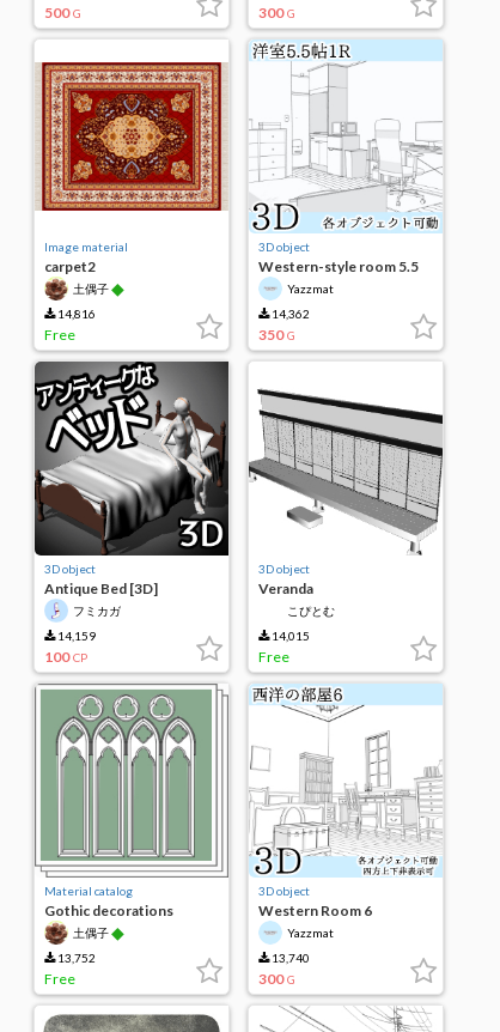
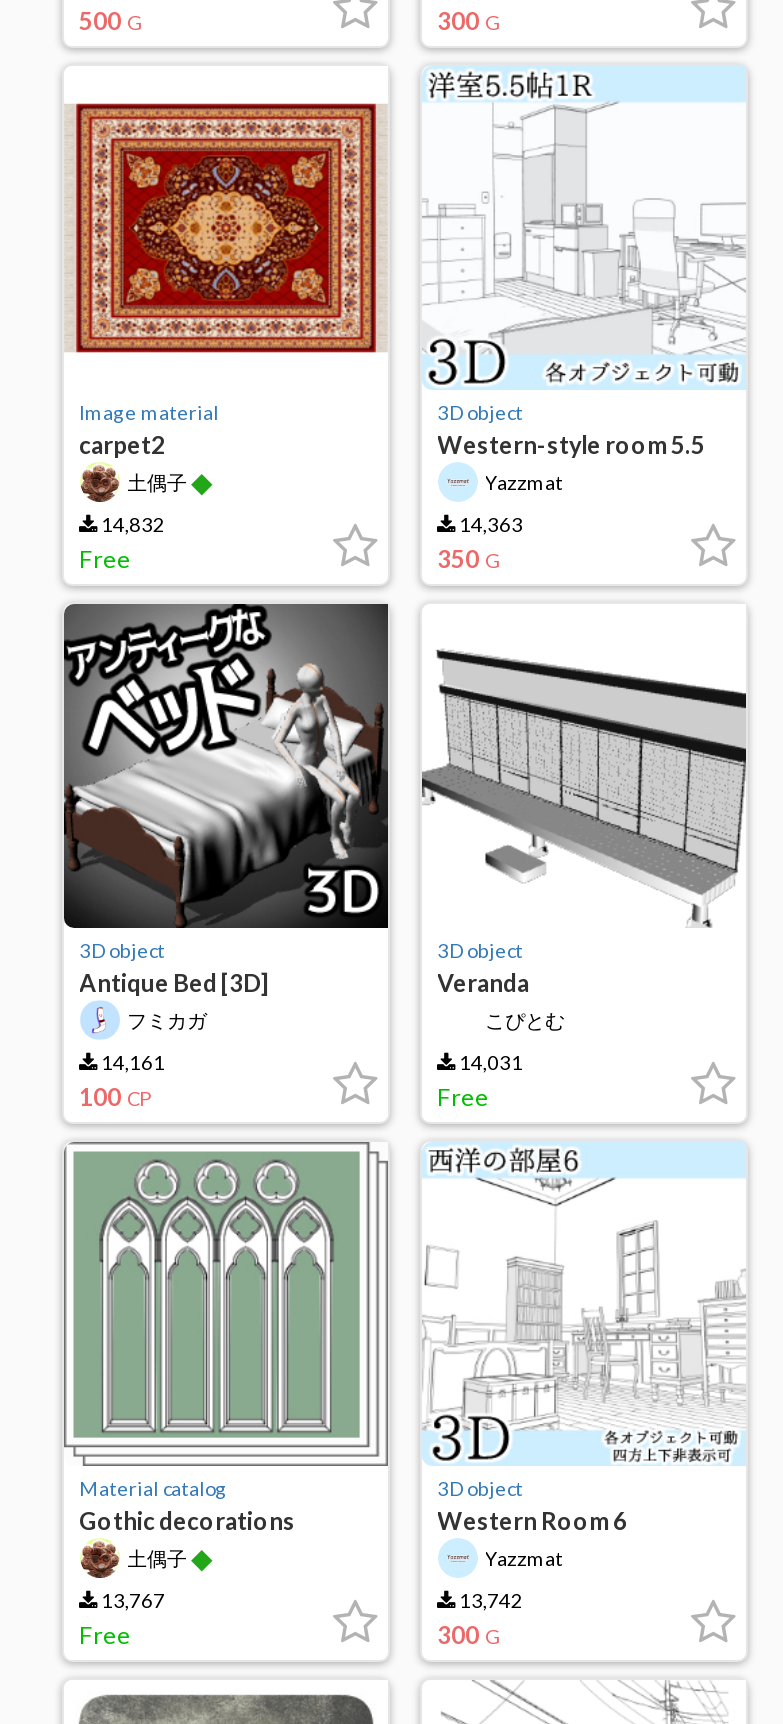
- 14,816
+ 14,832

- 14,362
+ 14,363

- 14,159
+ 14,161

- 14,015
+ 14,031

- 13,752
+ 13,767

- 13,740
+ 13,742
